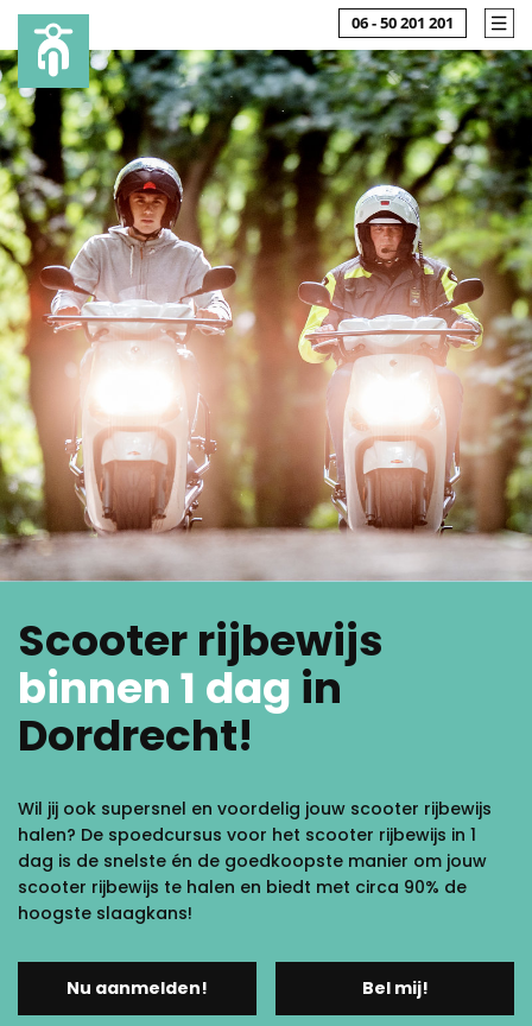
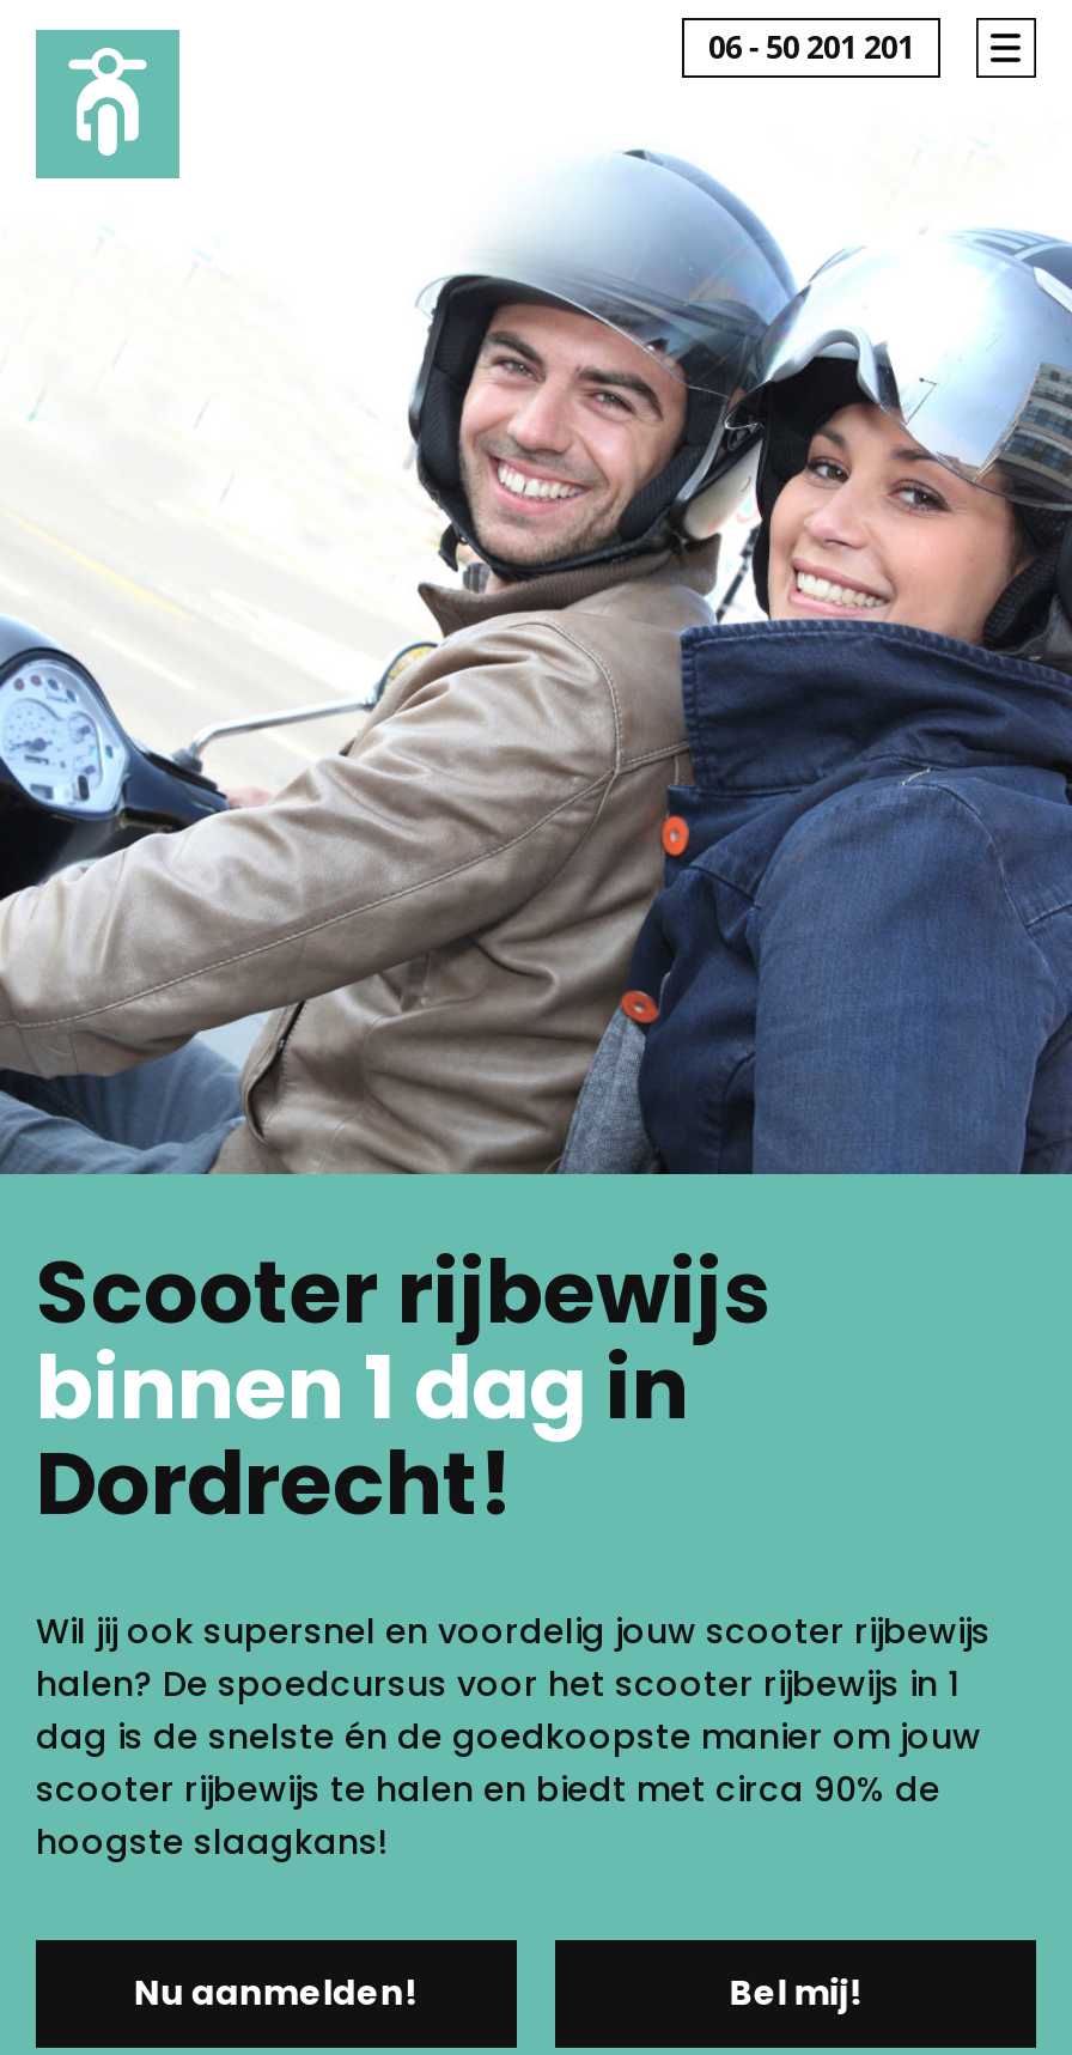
- [image]
+ [image]
